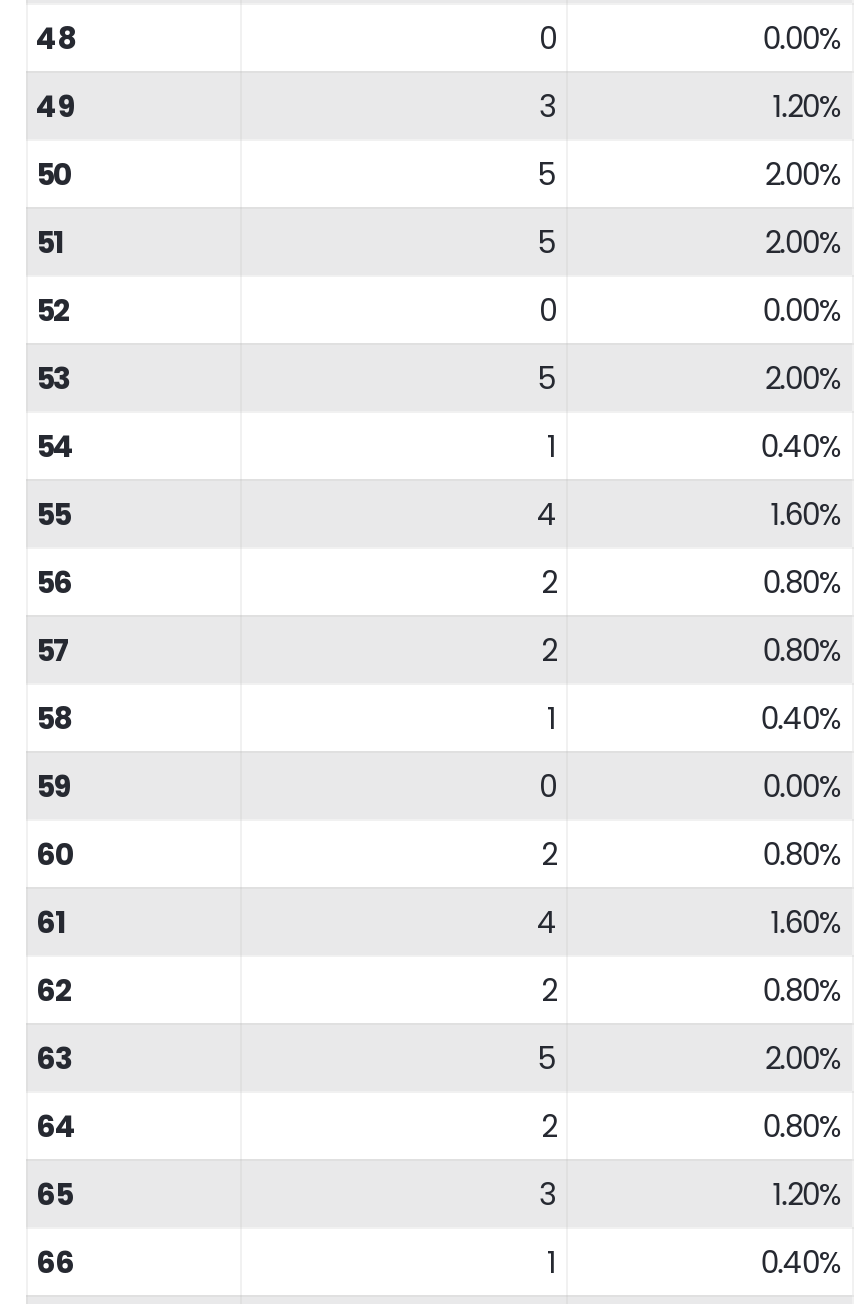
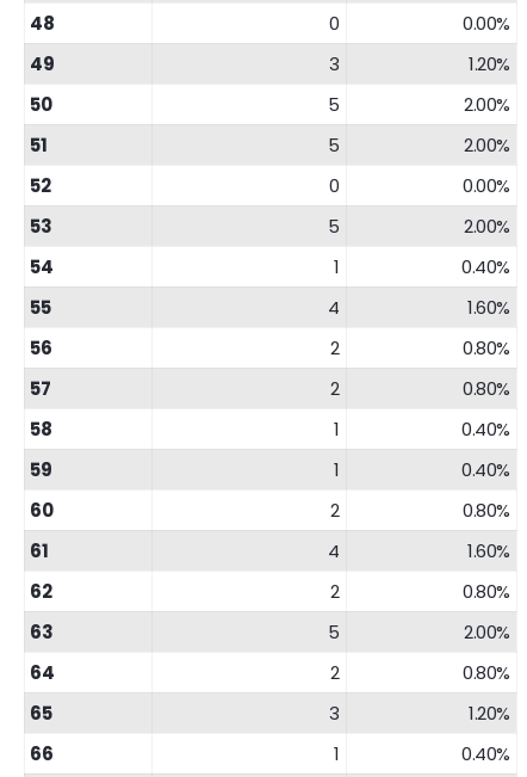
- 0
+ 1

- 0.00%
+ 0.40%
